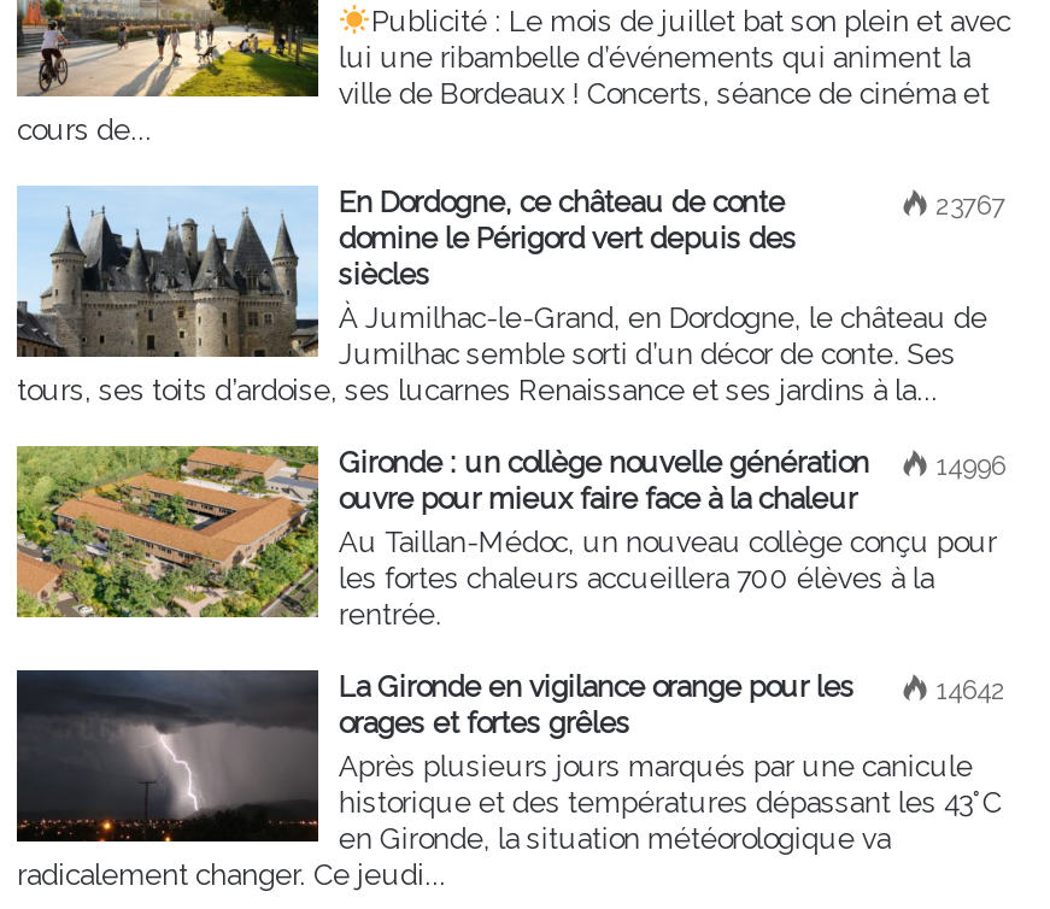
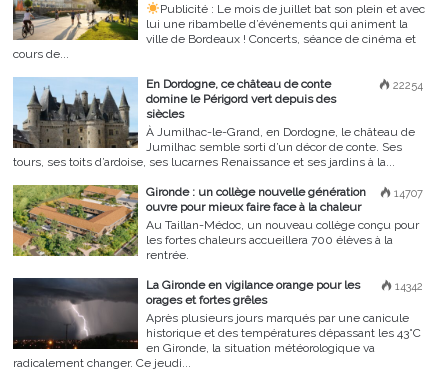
- 23767
+ 22254

- Gironde : un collège nouvelle génération 14996
+ Gironde : un collège nouvelle génération 14707

- 14642
+ 14342
